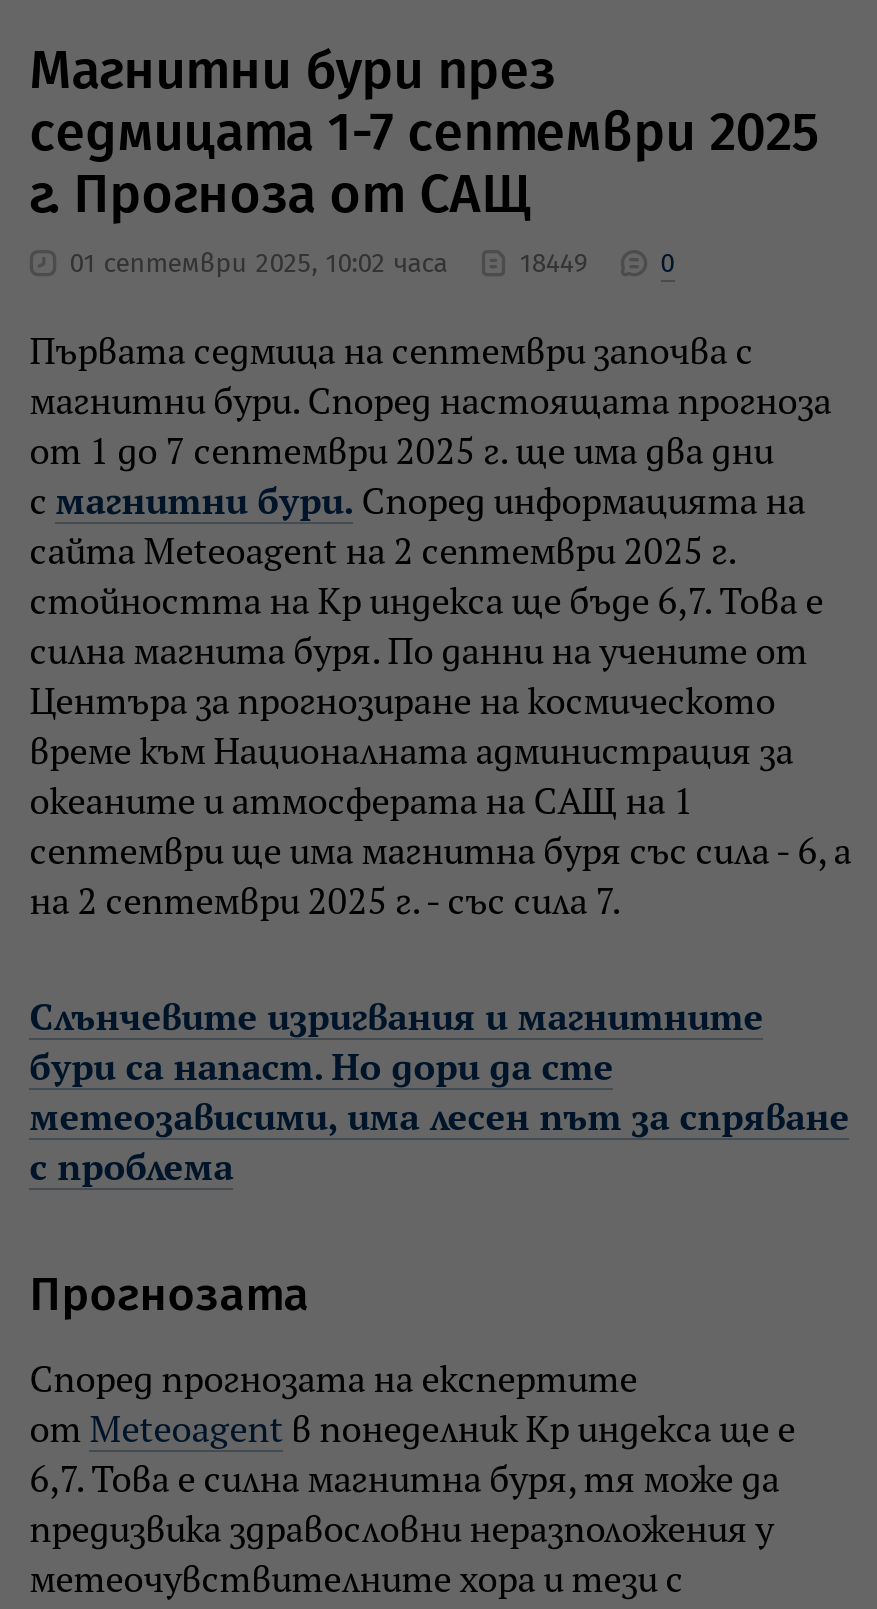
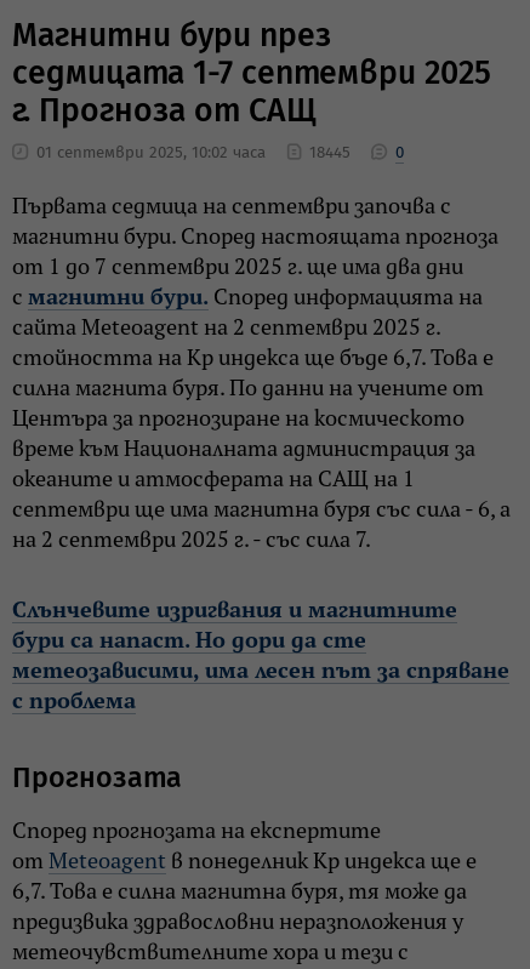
- 18449
+ 18445
